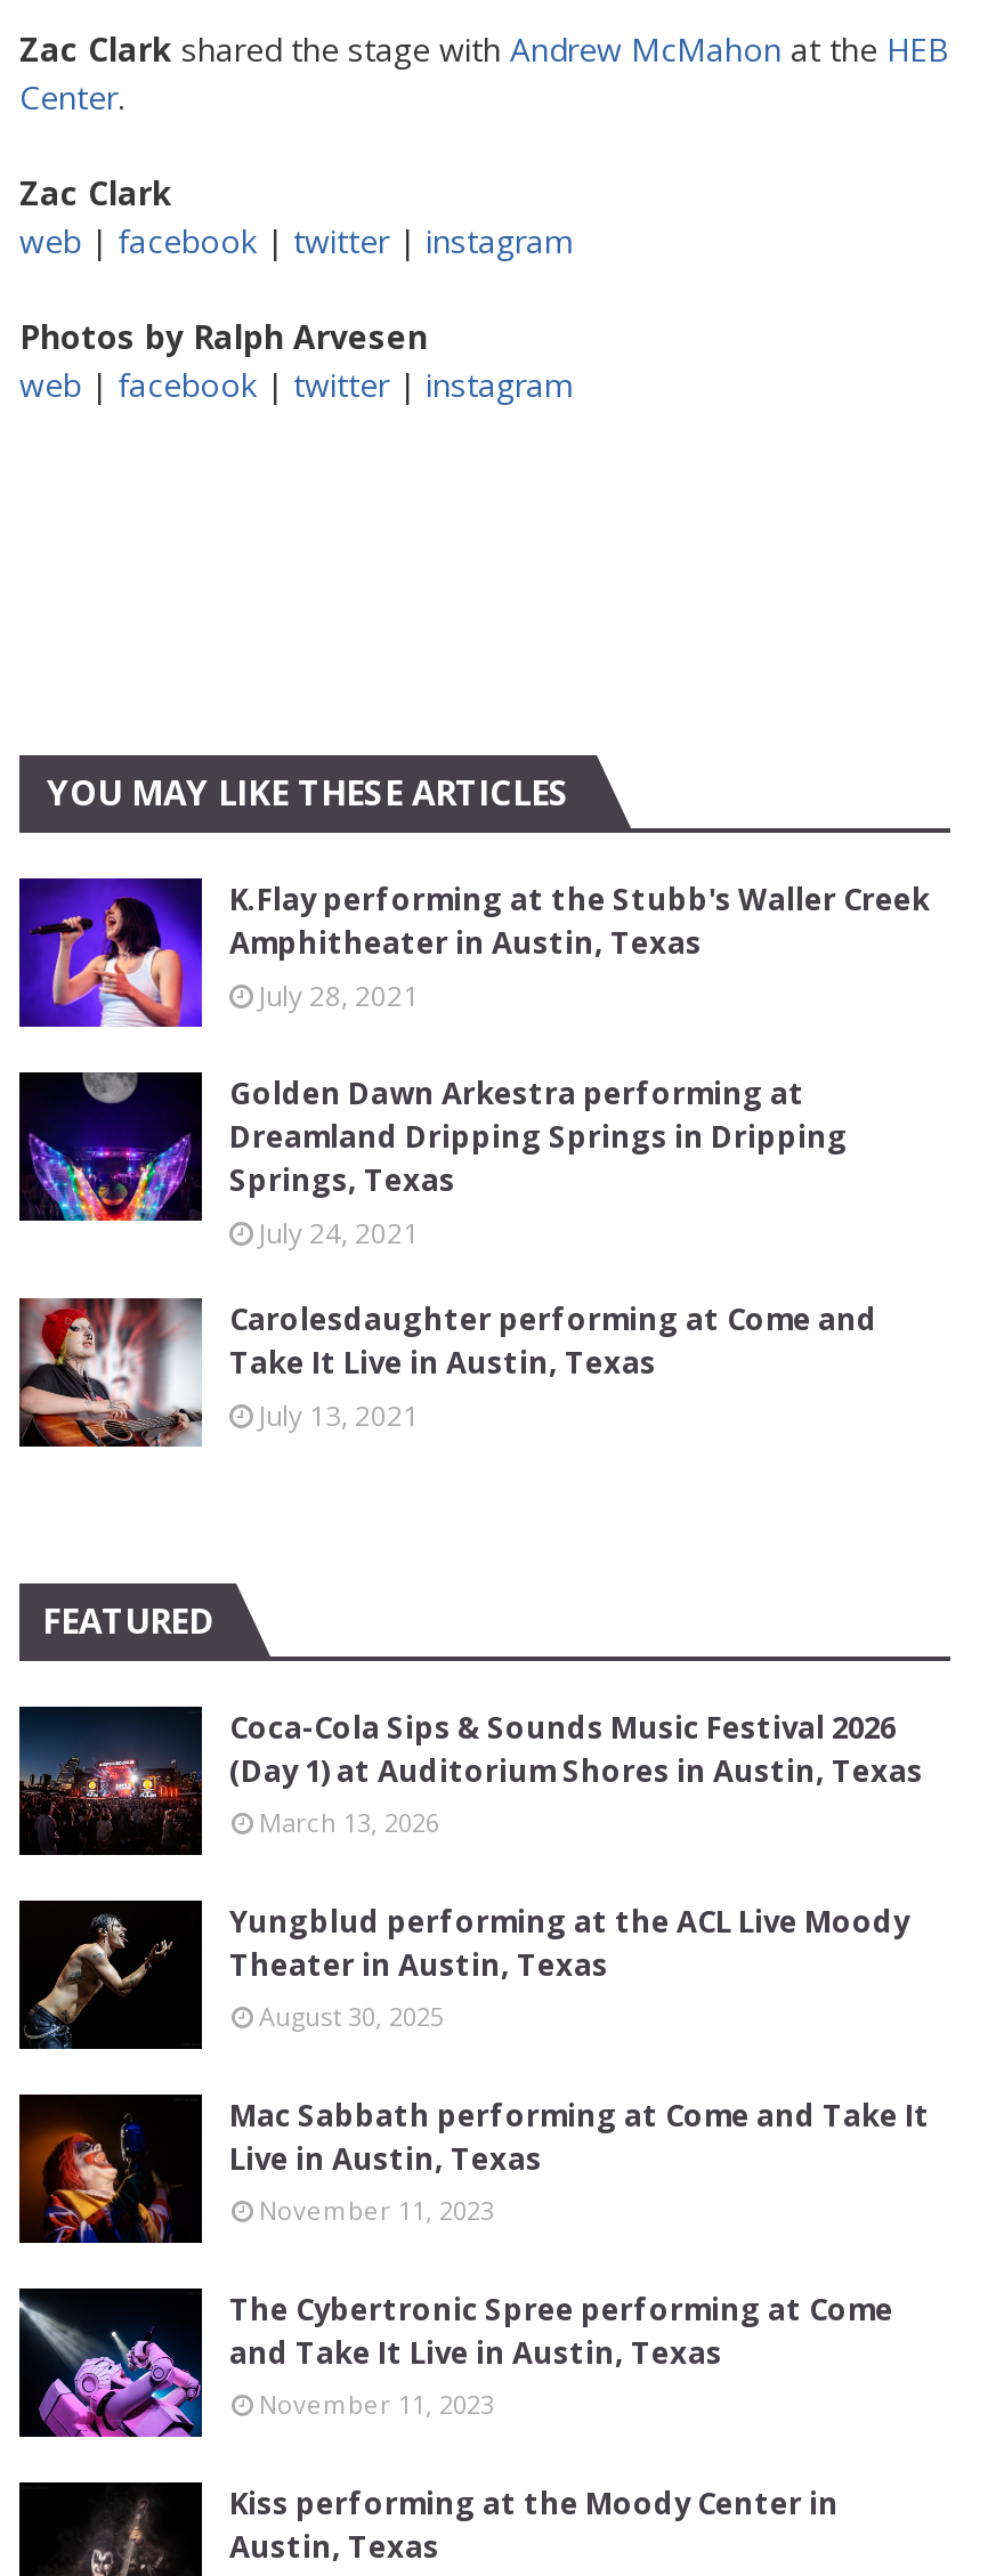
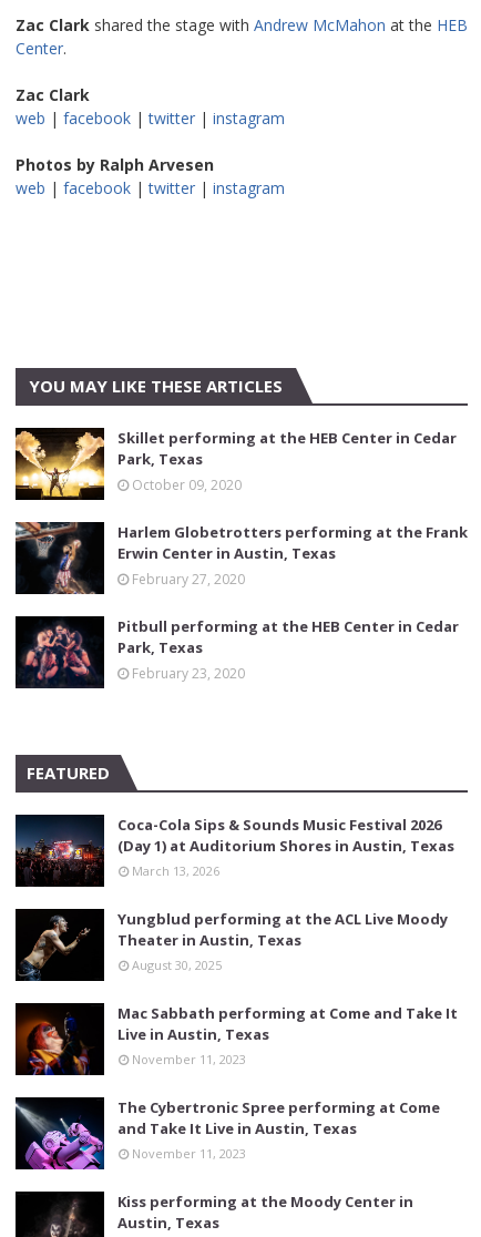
- [image]
- K.Flay performing at the Stubb's Waller Creek
- Amphitheater in Austin, Texas
- July 28, 2021
+ [image]
+ Skillet performing at the HEB Center in Cedar
+ Park, Texas
+ October 09, 2020

- [image]
- Golden Dawn Arkestra performing at
- Dreamland Dripping Springs in Dripping
- Springs, Texas
- July 24, 2021
+ [image]
+ Harlem Globetrotters performing at the Frank
+ Erwin Center in Austin, Texas
+ February 27, 2020

- [image]
- Carolesdaughter performing at Come and
- Take It Live in Austin, Texas
- July 13, 2021
+ [image]
+ Pitbull performing at the HEB Center in Cedar
+ Park, Texas
+ February 23, 2020
